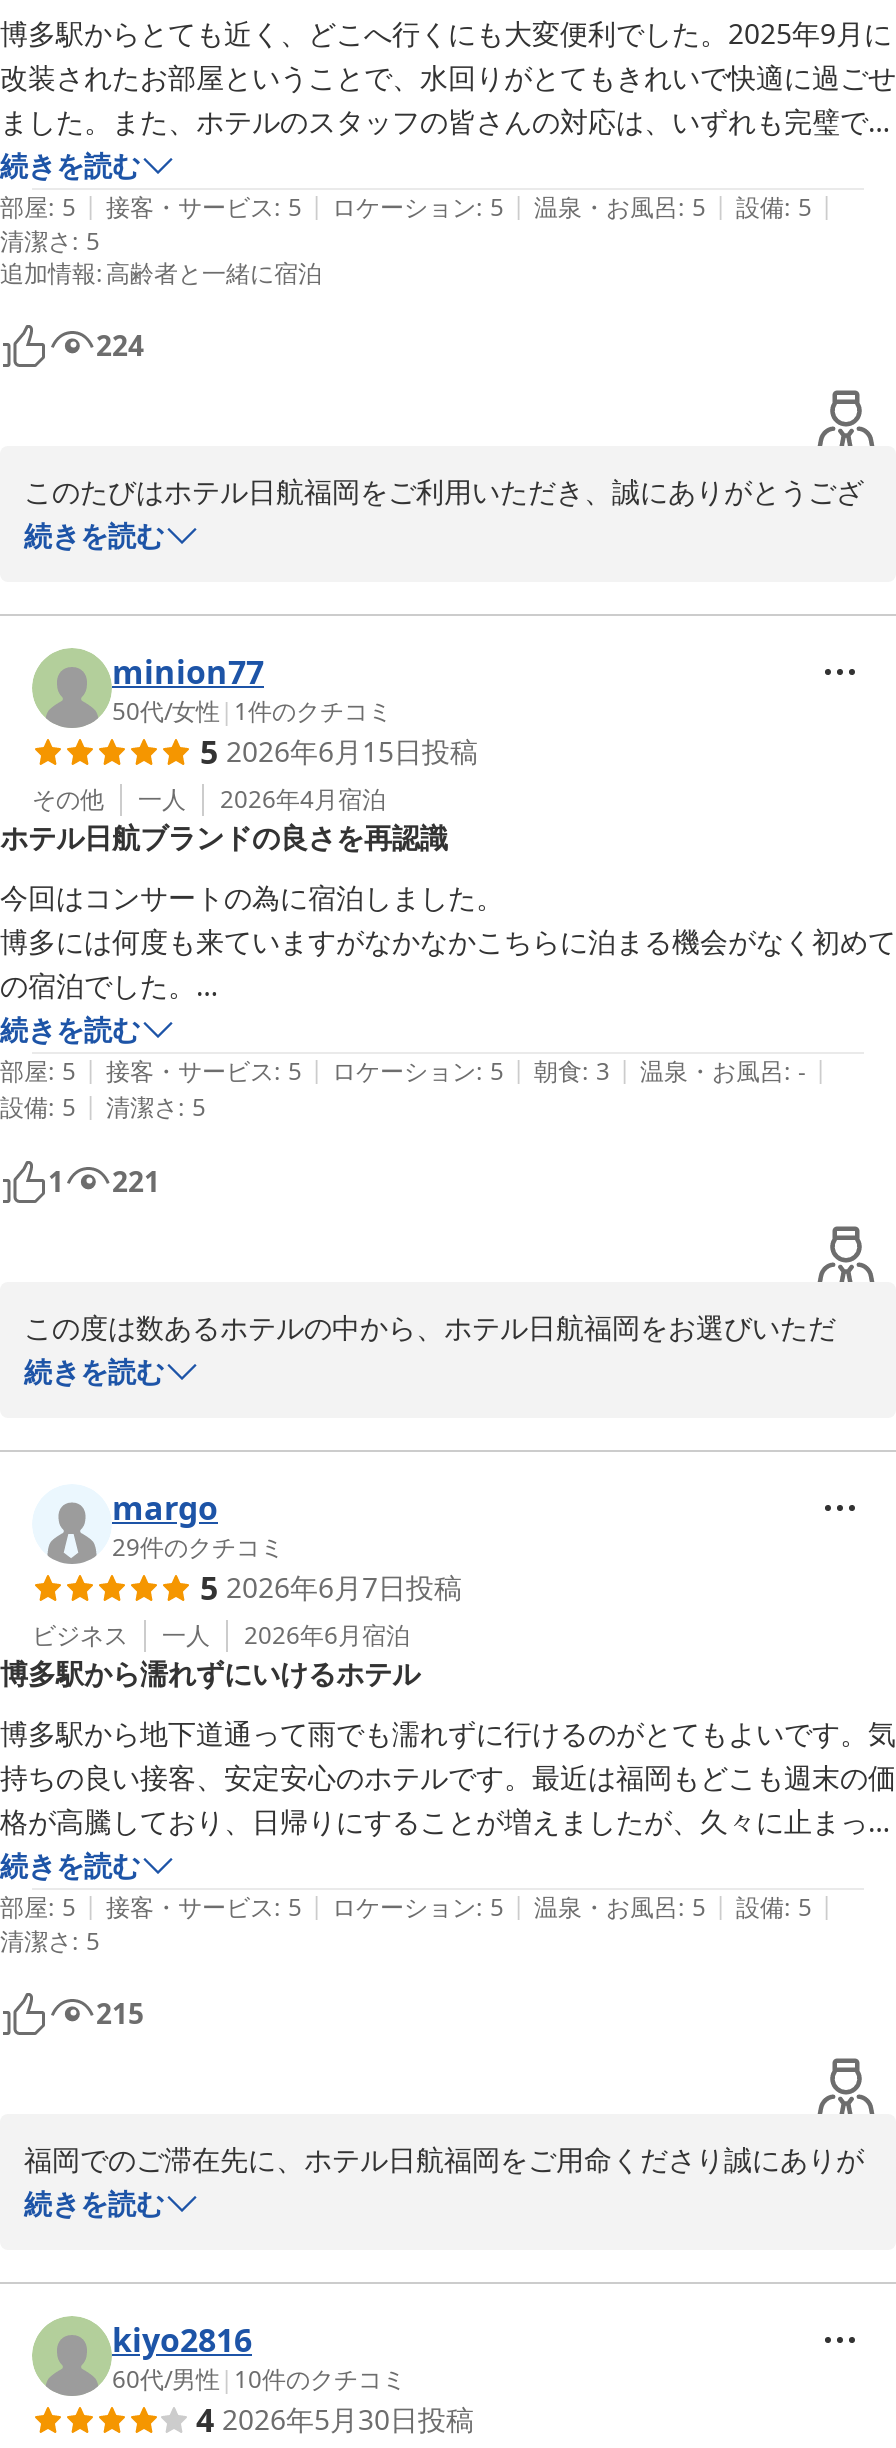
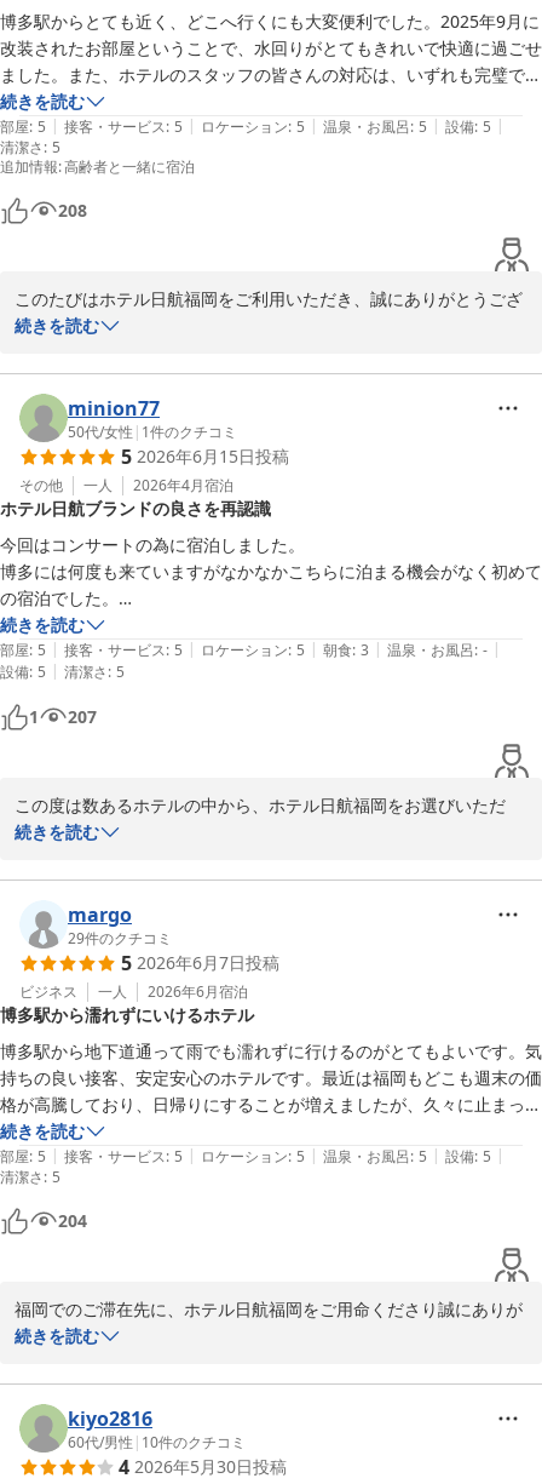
- 224
+ 208

- 1 221
+ 1 207

- 215
+ 204
